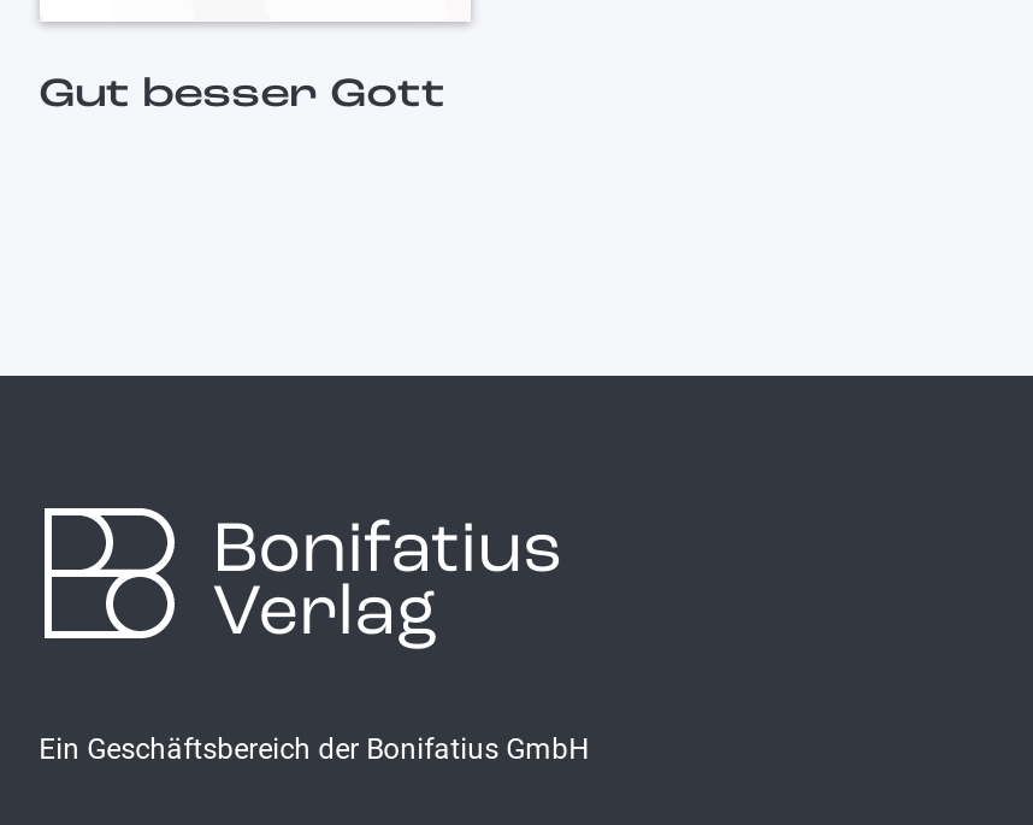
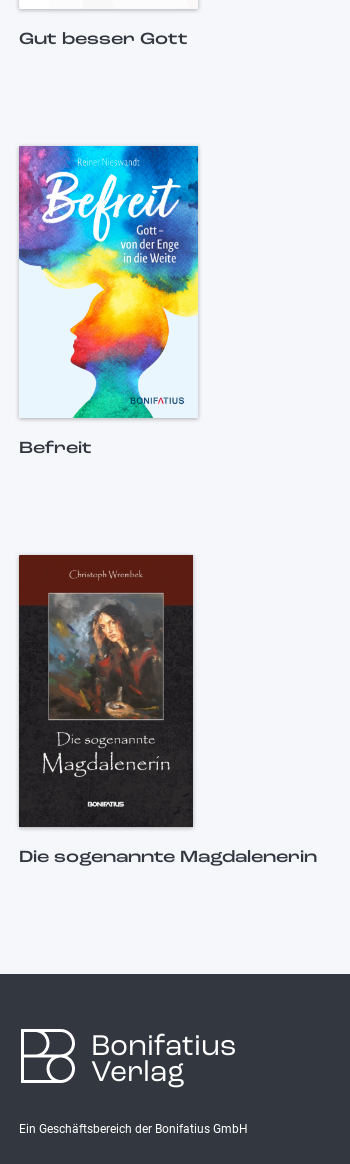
+ [image]
+ Befreit

+ [image]
+ Die sogenannte Magdalenerin
